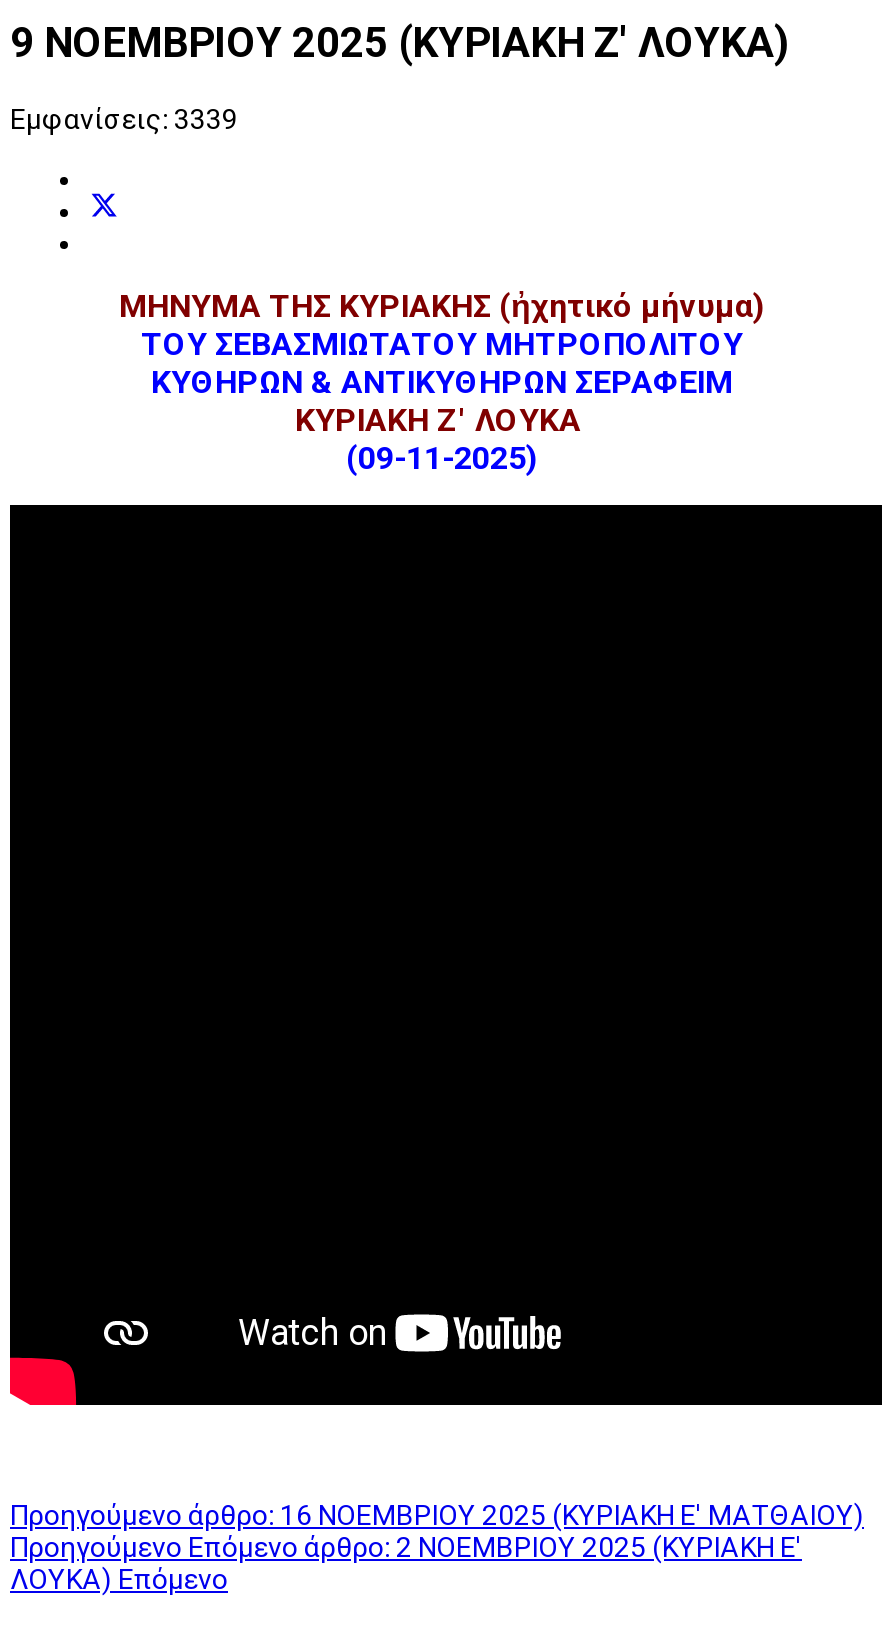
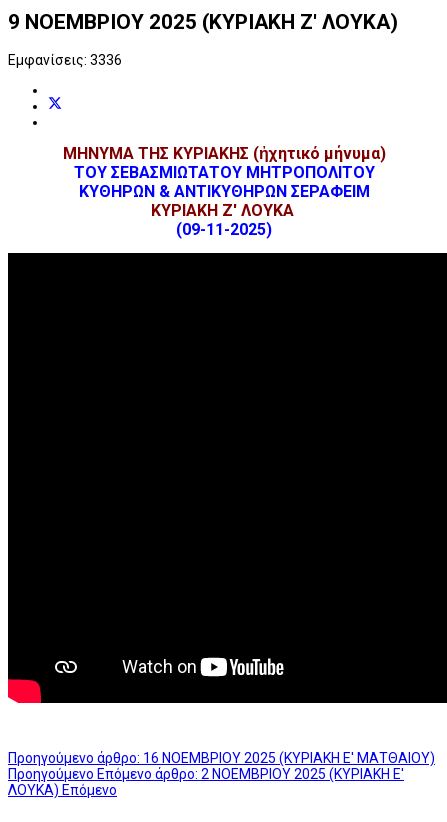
- Εμφανίσεις: 3339
+ Εμφανίσεις: 3336
